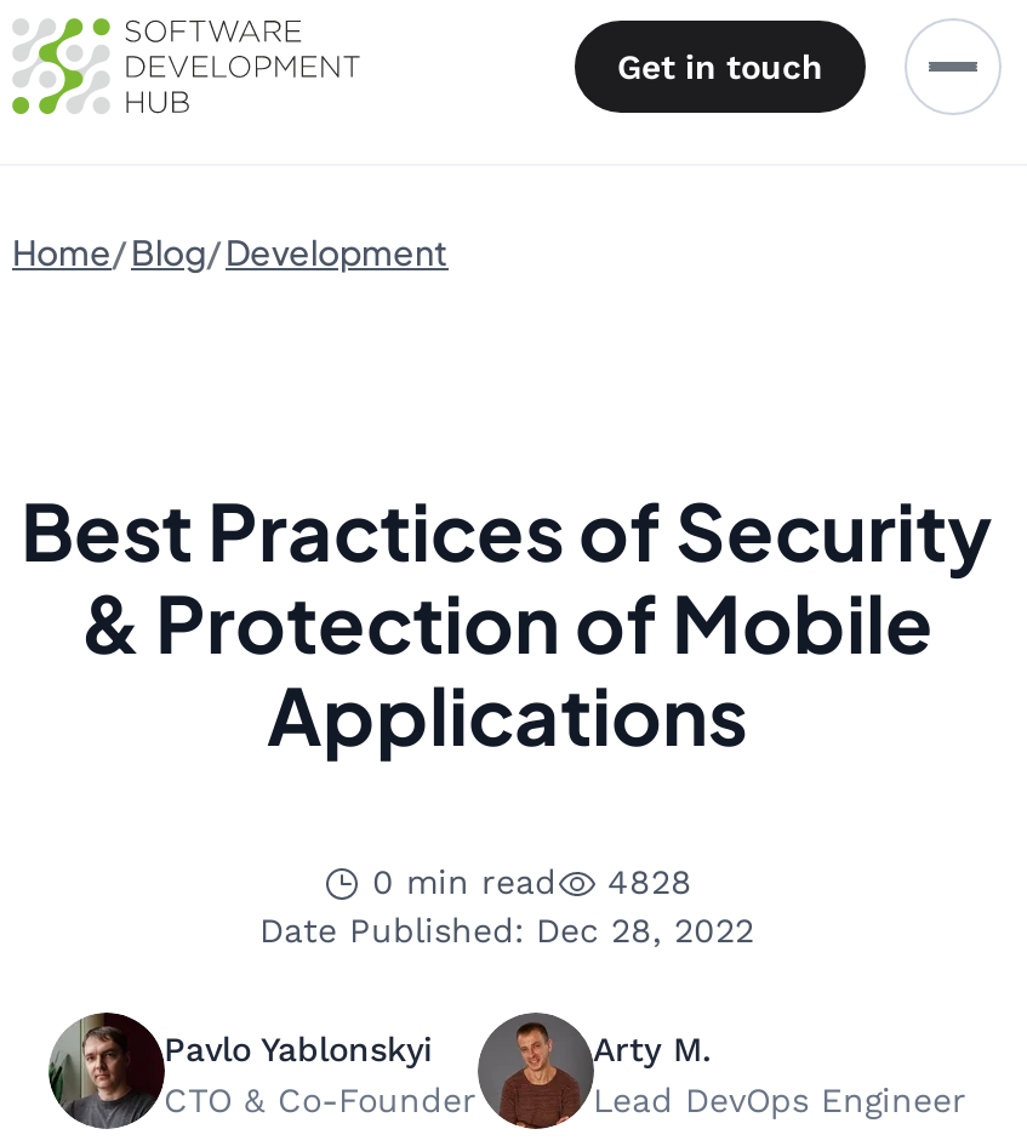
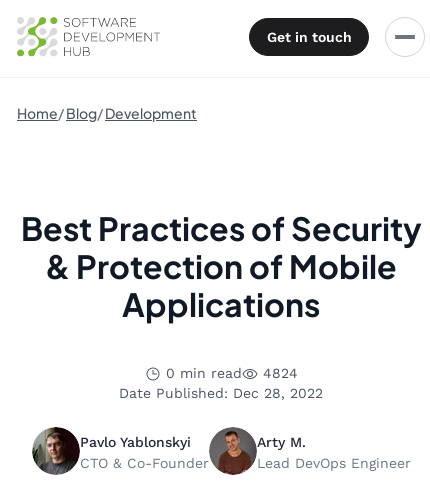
- 0 min read 4828
+ 0 min read 4824
